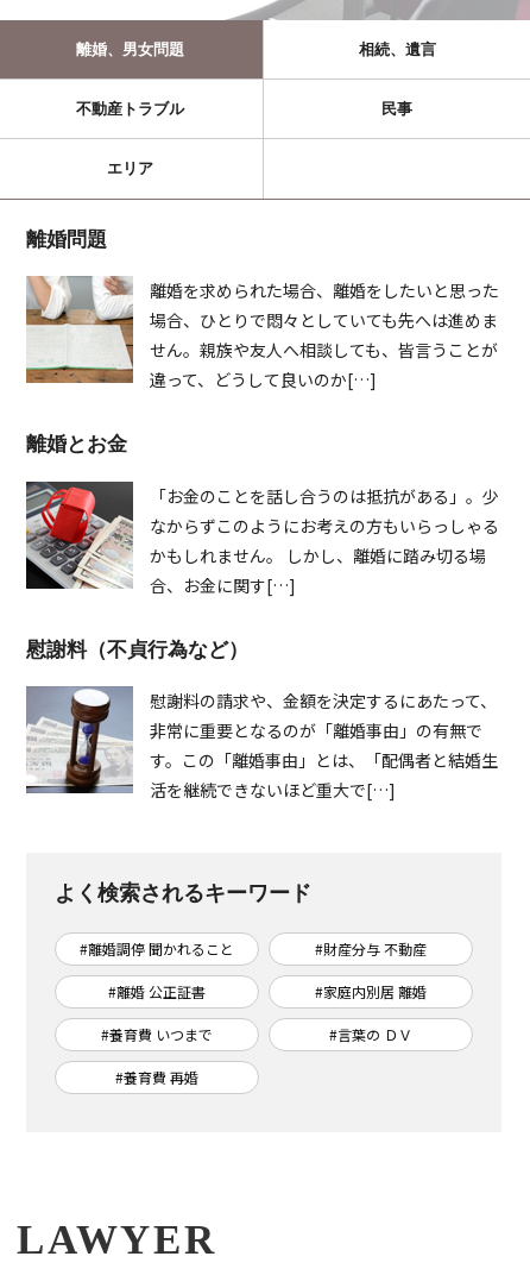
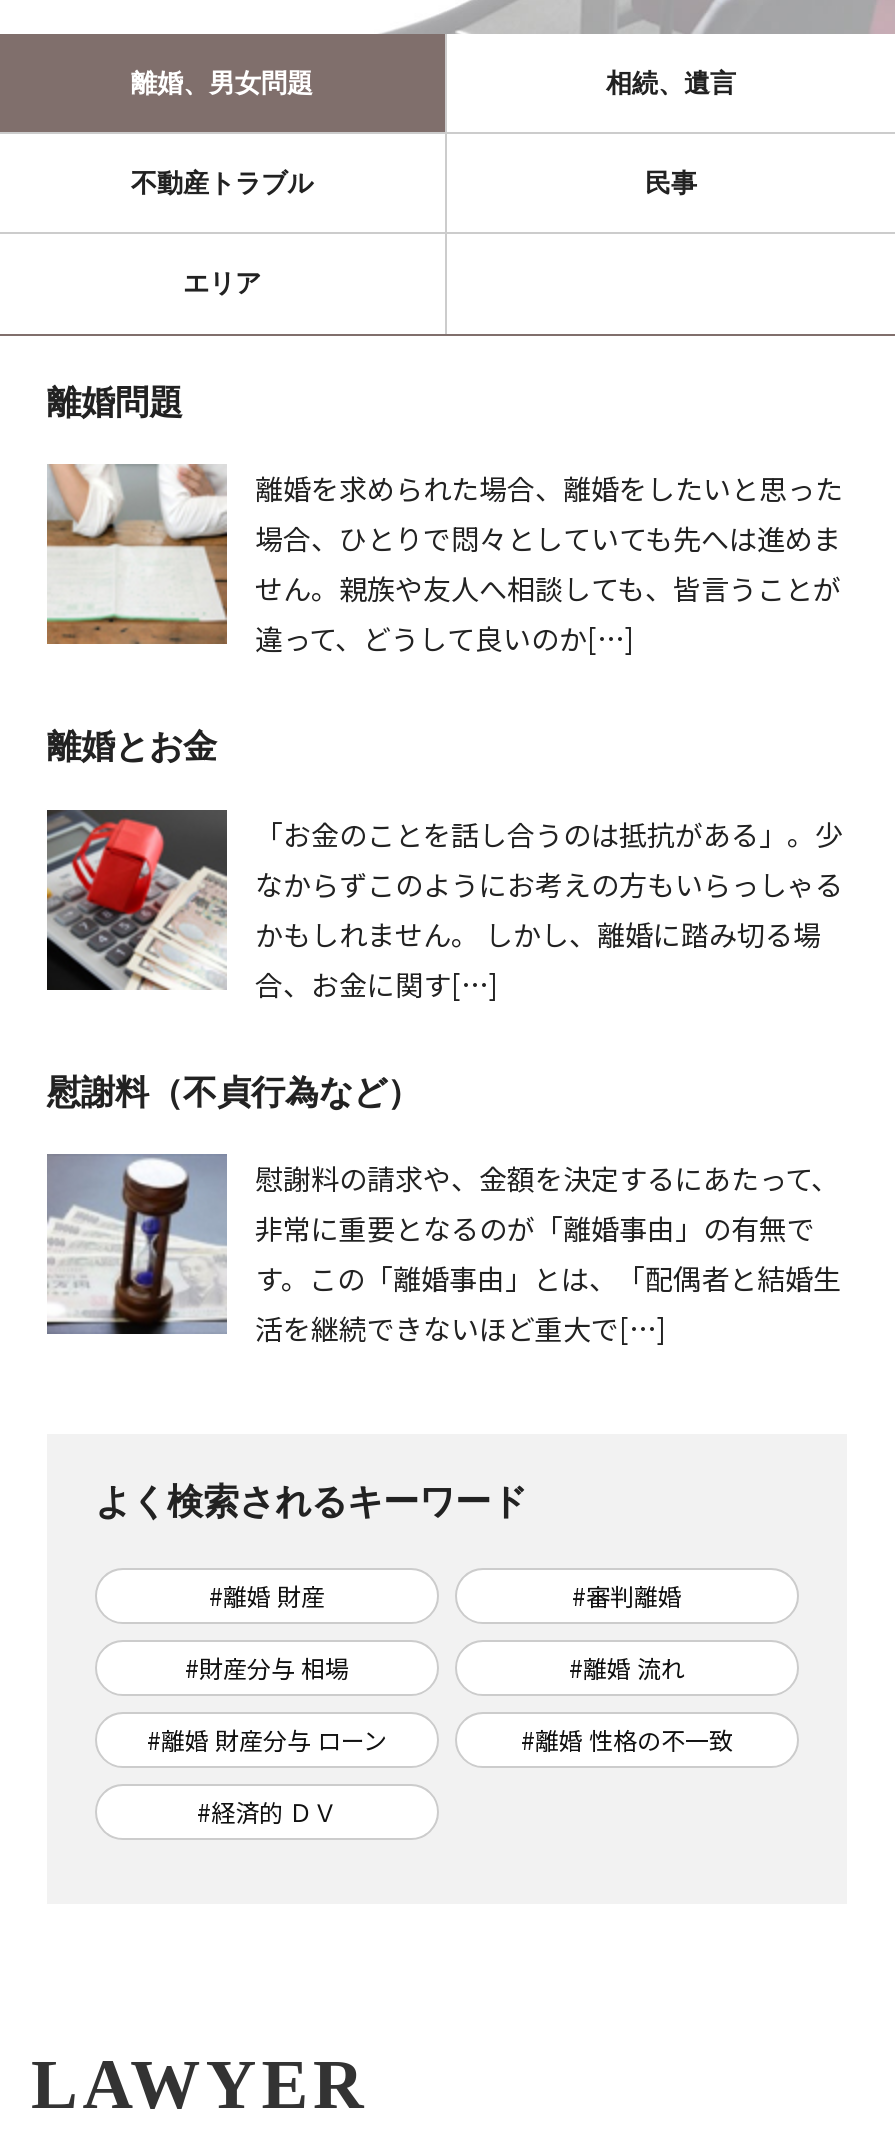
- #離婚調停 聞かれること
- #財産分与 不動産
+ #離婚 財産
+ #審判離婚

- #離婚 公正証書
- #家庭内別居 離婚
+ #財産分与 相場
+ #離婚 流れ

- #養育費 いつまで
- #言葉の ＤＶ
+ #離婚 財産分与 ローン
+ #離婚 性格の不一致

- #養育費 再婚
+ #経済的 ＤＶ
